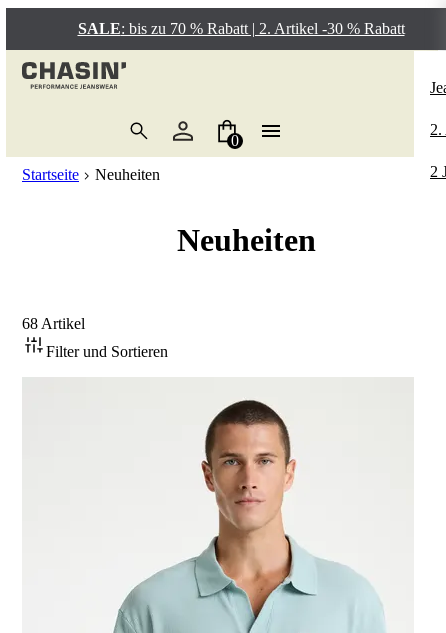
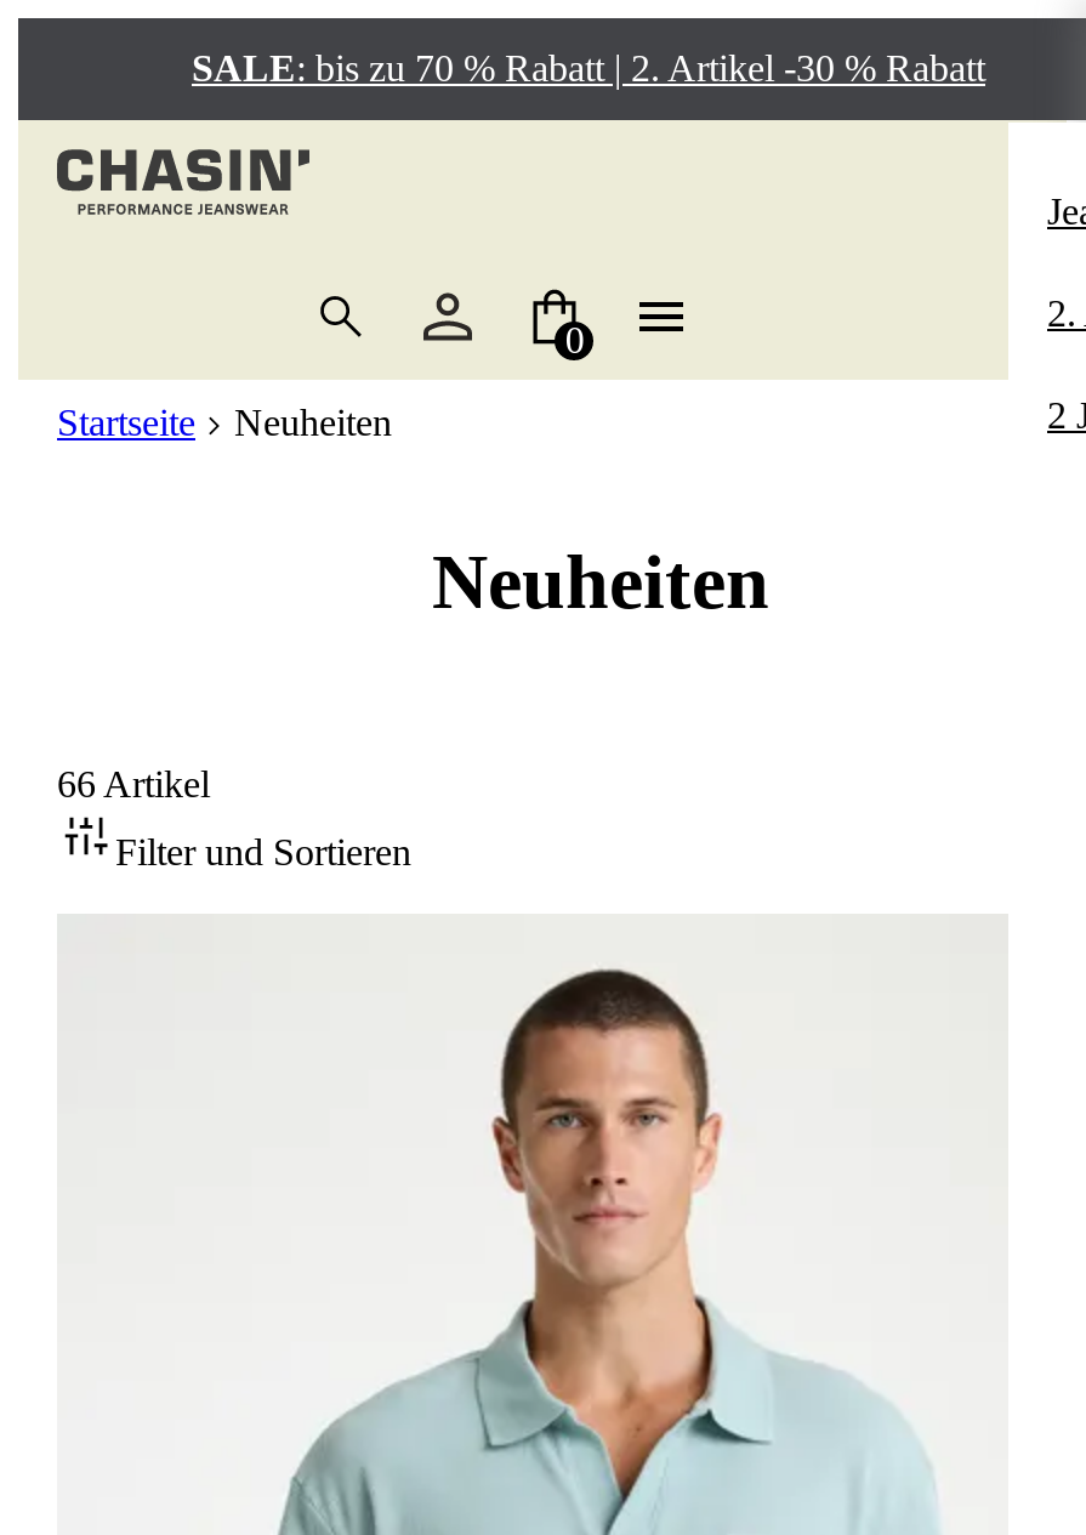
- 68 Artikel
+ 66 Artikel
